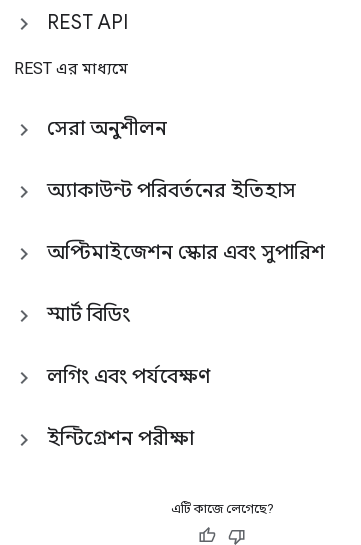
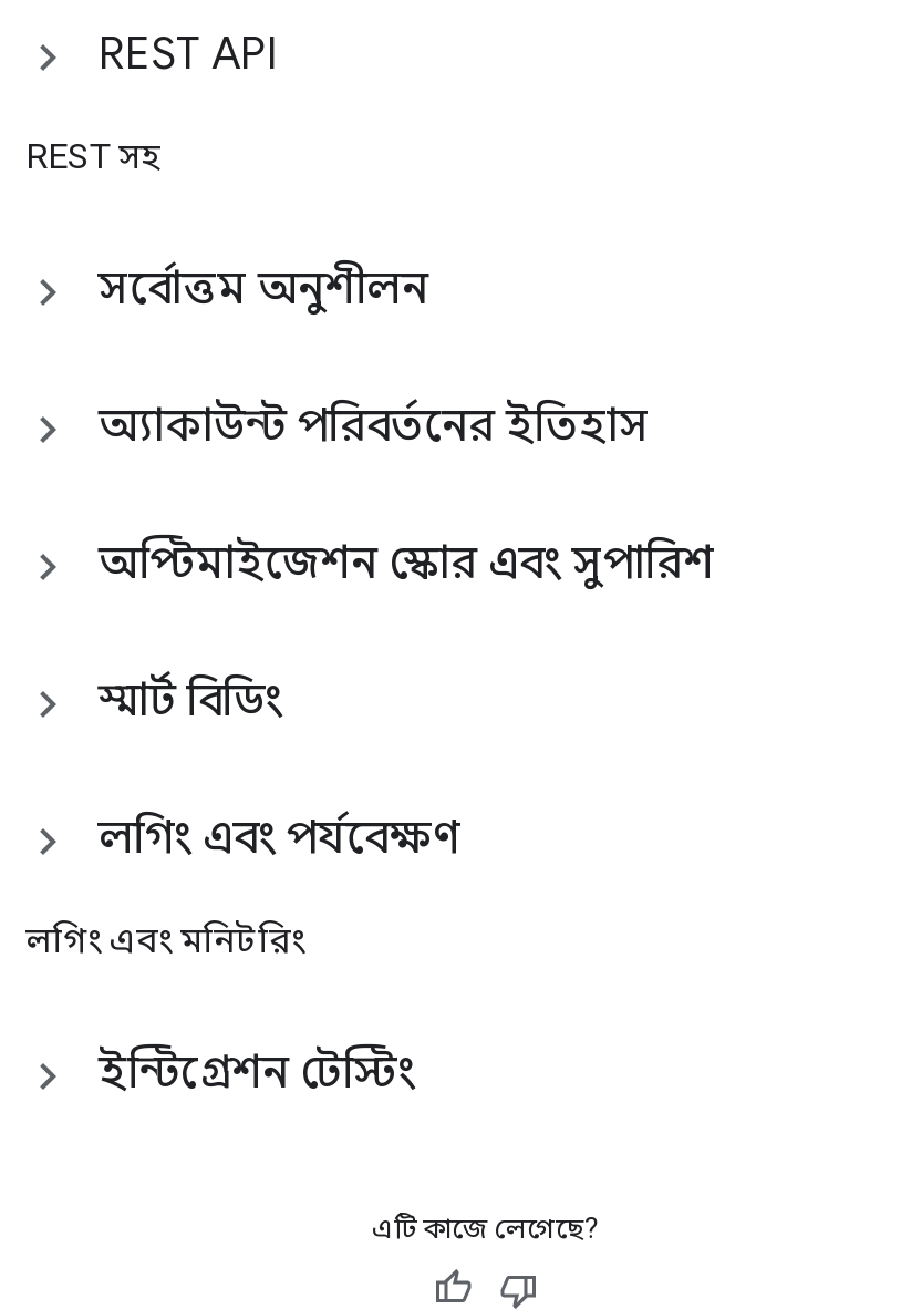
- REST এর মাধ্যমে
+ REST সহ

- সেরা অনুশীলন
+ সর্বোত্তম অনুশীলন

- ইন্টিগ্রেশন পরীক্ষা
+ লগিং এবং মনিটরিং
+ ইন্টিগ্রেশন টেস্টিং
